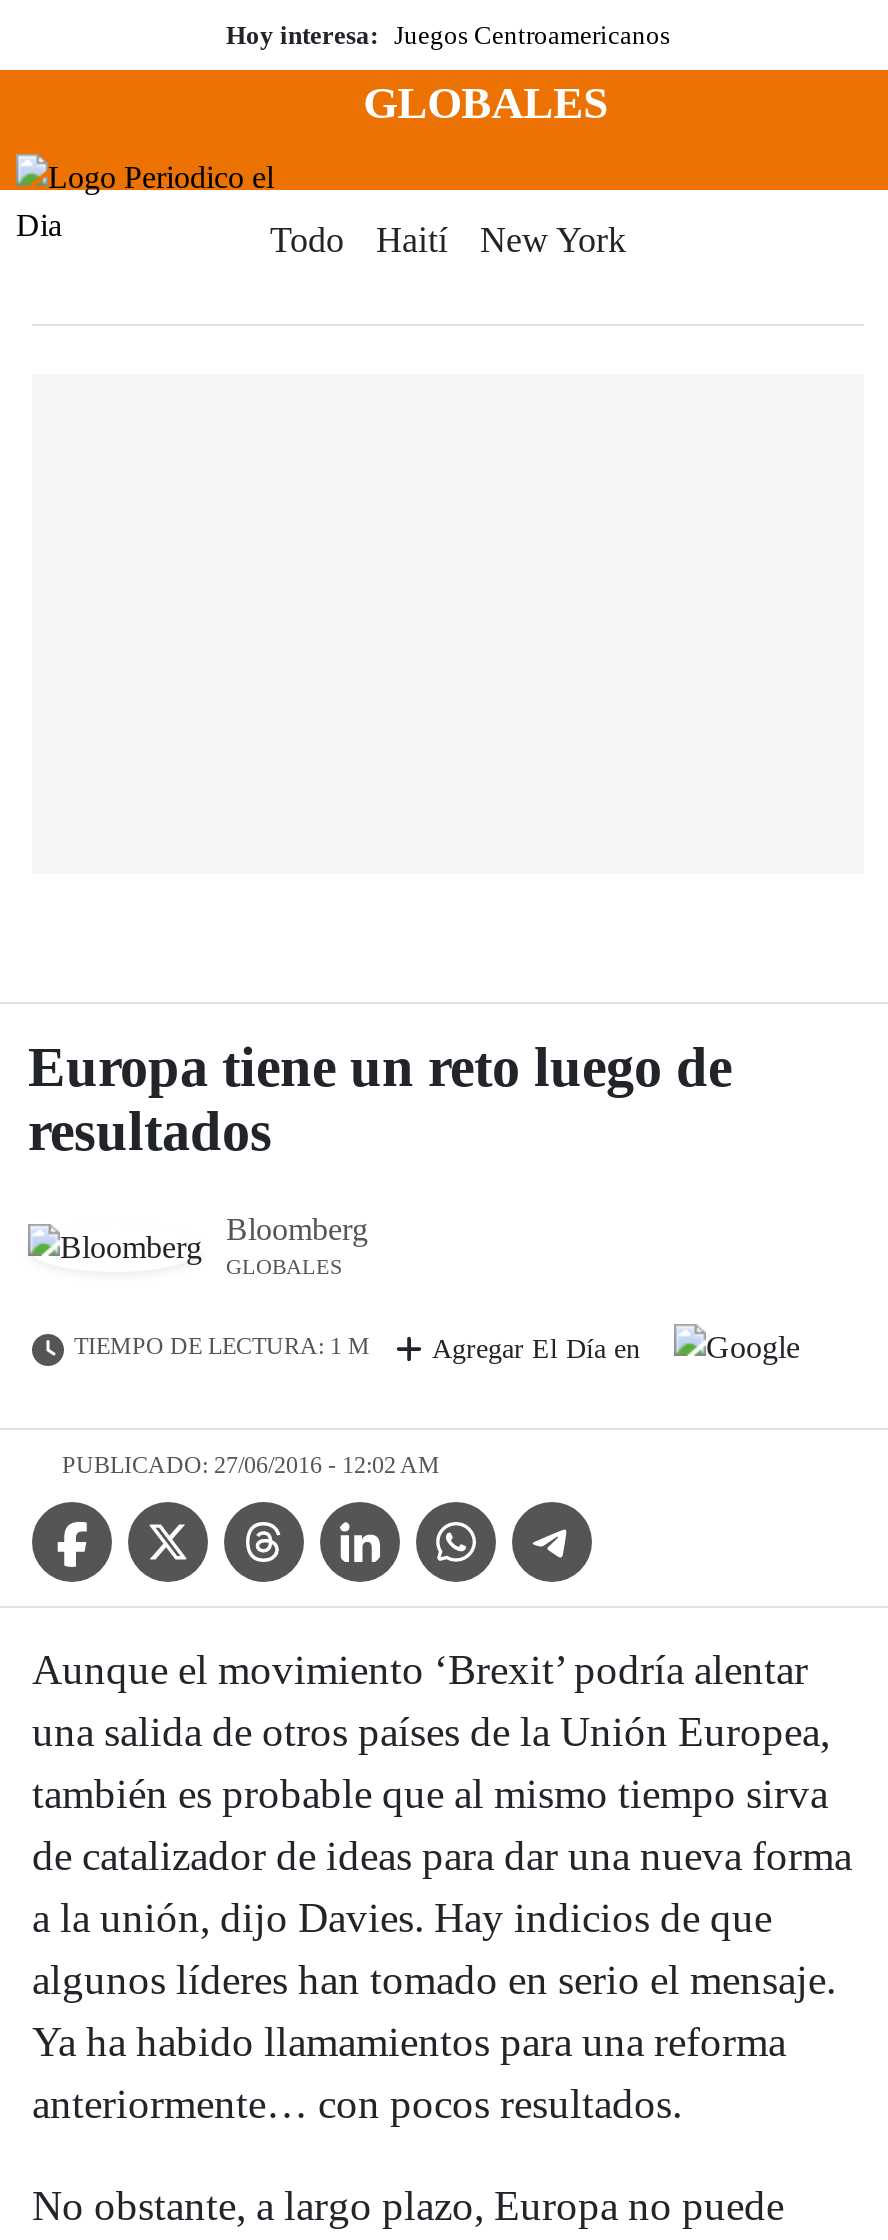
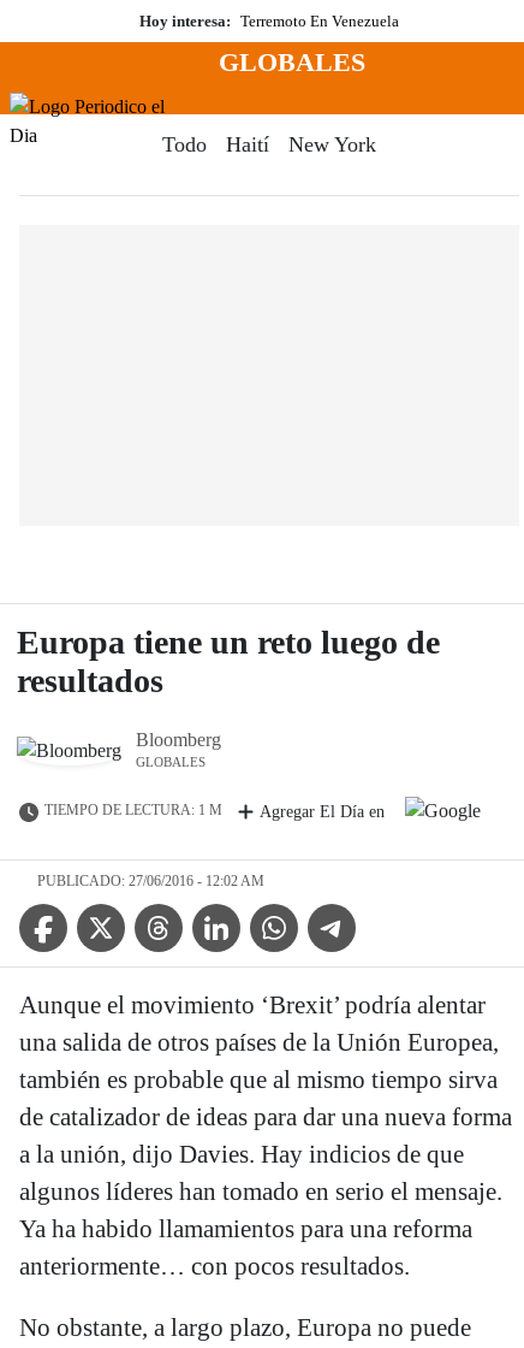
- Hoy interesa: Juegos Centroamericanos
+ Hoy interesa: Terremoto En Venezuela
